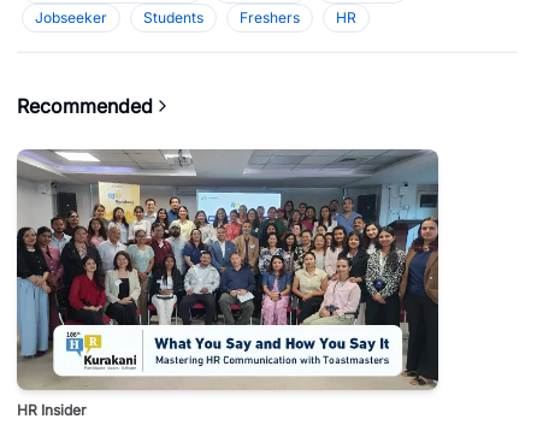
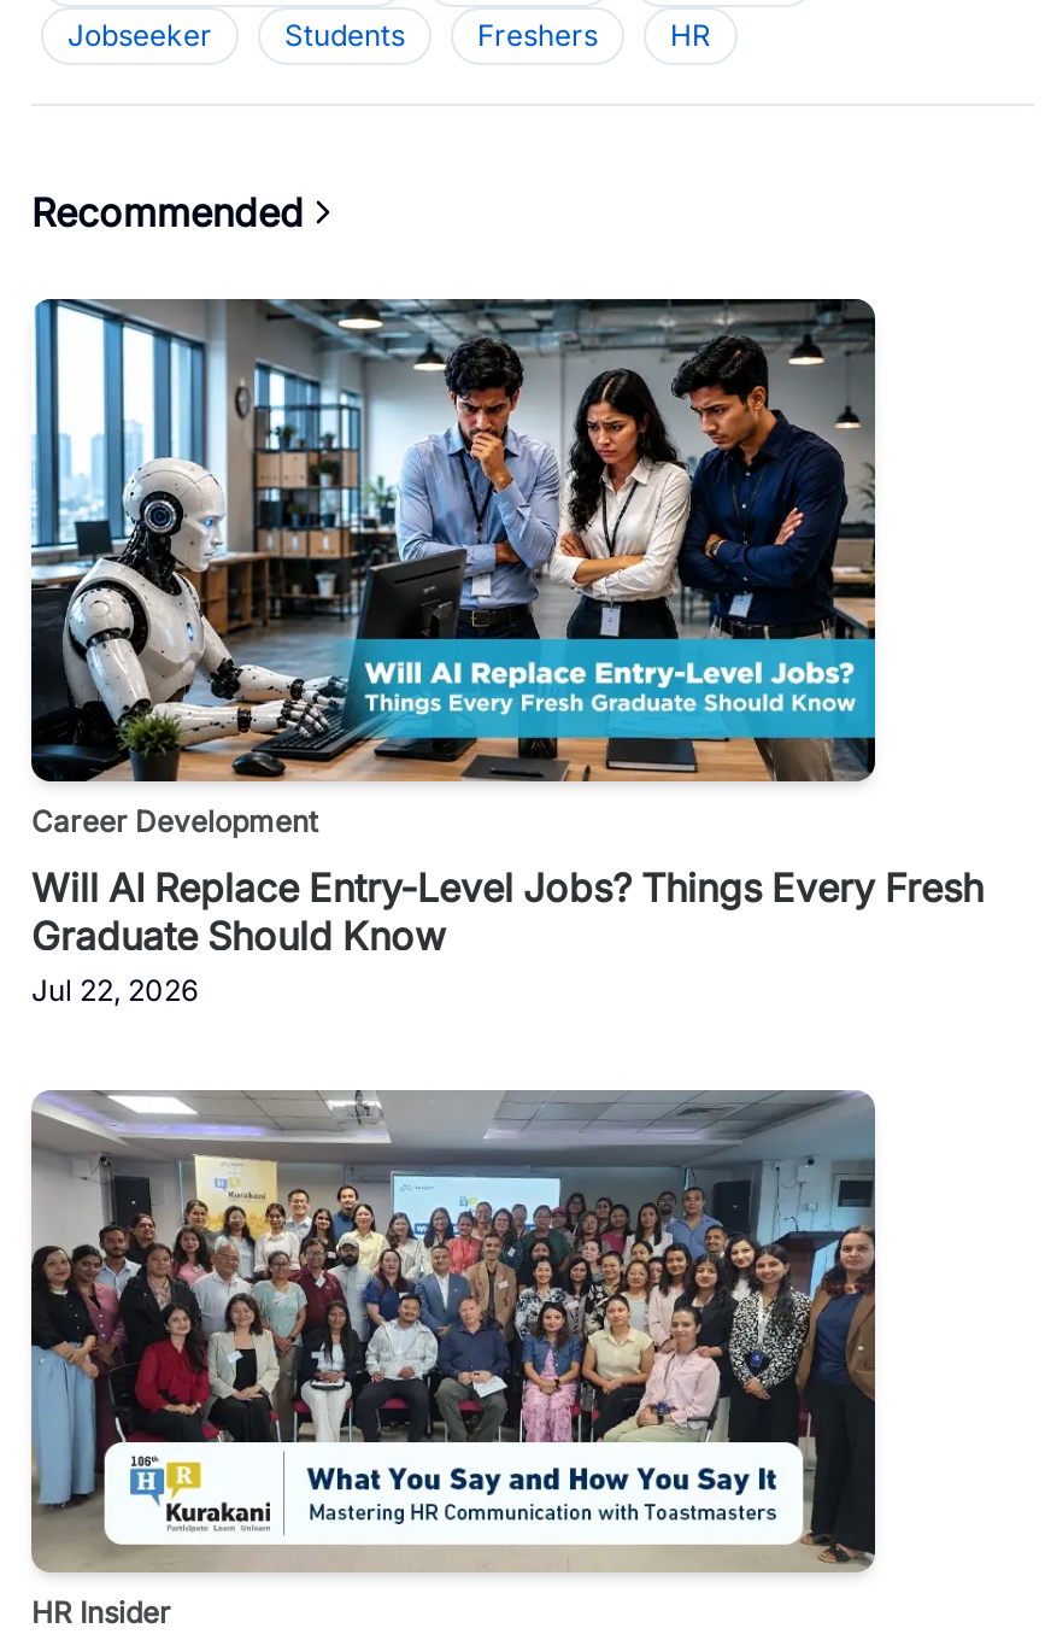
+ [image]
+ Career Development
+ Will AI Replace Entry-Level Jobs? Things Every Fresh
+ Graduate Should Know
+ Jul 22, 2026
